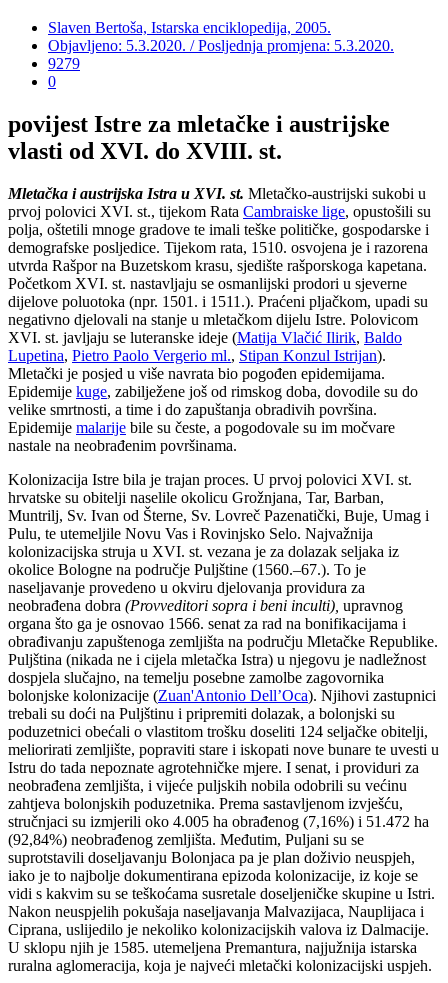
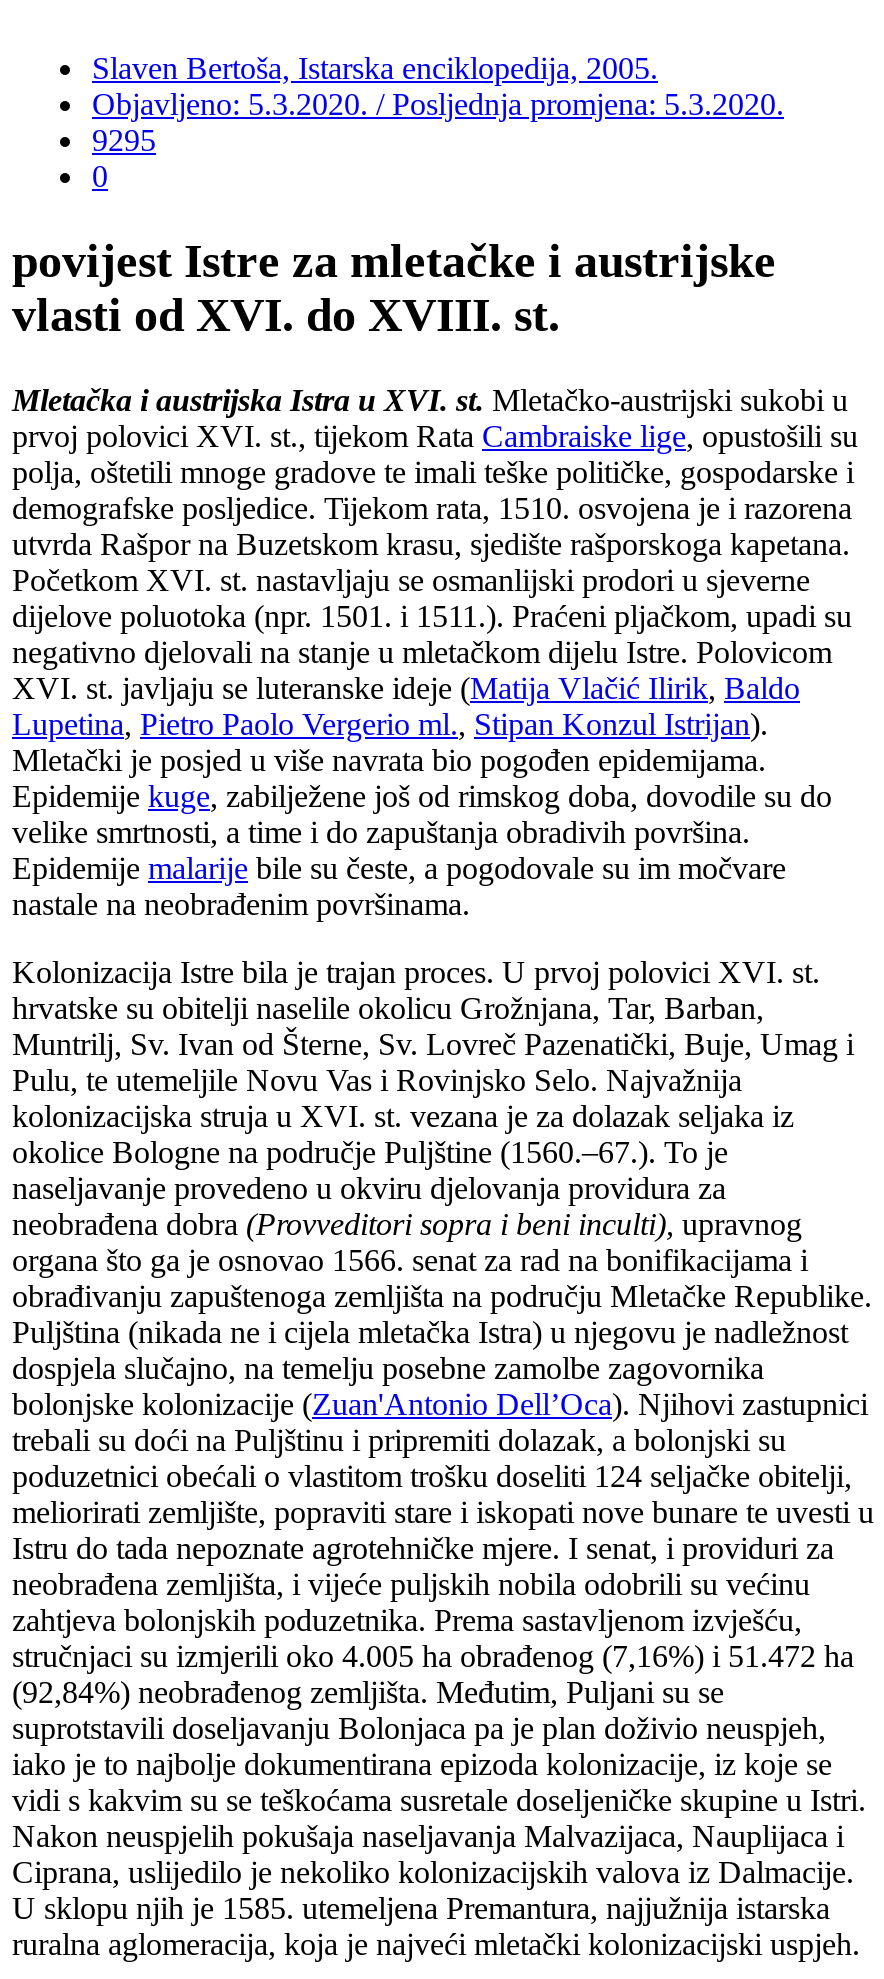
- 9279
+ 9295
